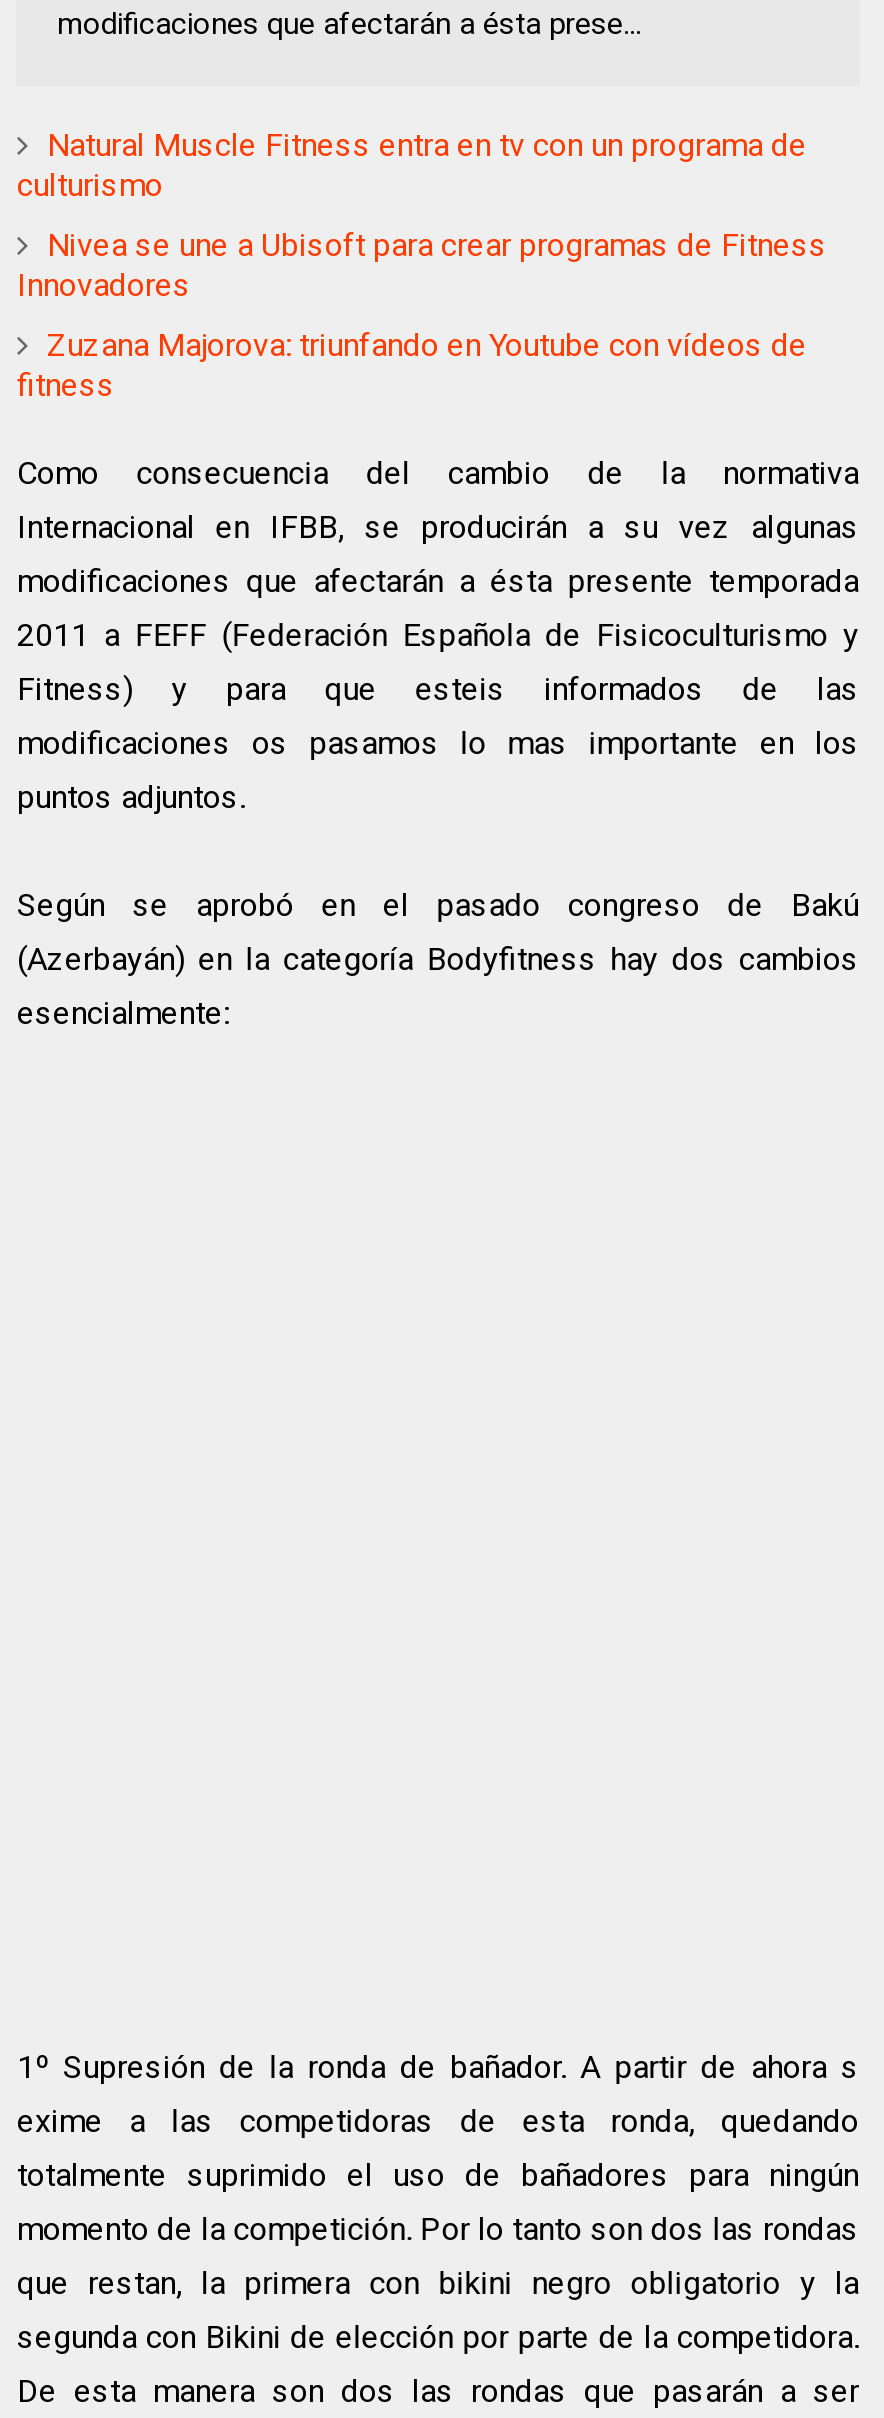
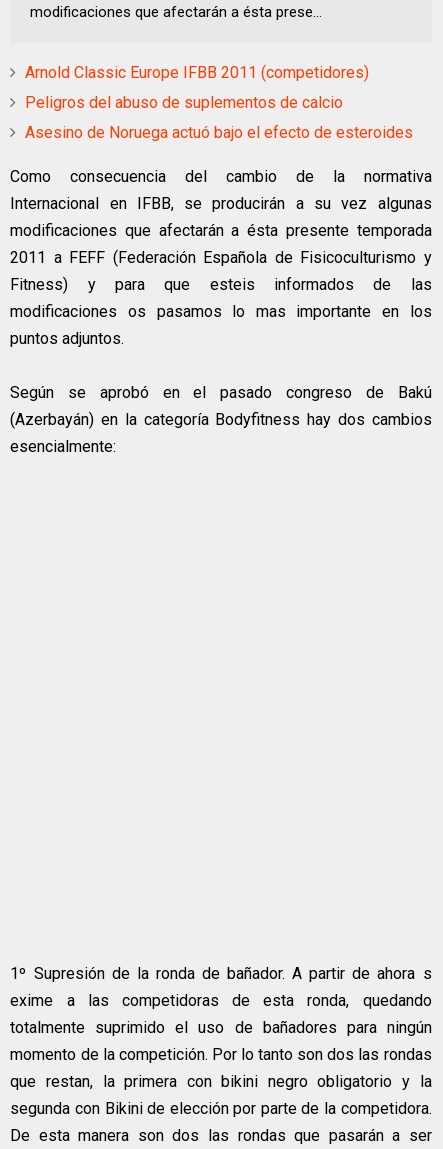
- Natural Muscle Fitness entra en tv con un programa de
- culturismo
+ Arnold Classic Europe IFBB 2011 (competidores)

- Nivea se une a Ubisoft para crear programas de Fitness
- Innovadores
+ Peligros del abuso de suplementos de calcio

- Zuzana Majorova: triunfando en Youtube con vídeos de
- fitness
+ Asesino de Noruega actuó bajo el efecto de esteroides
